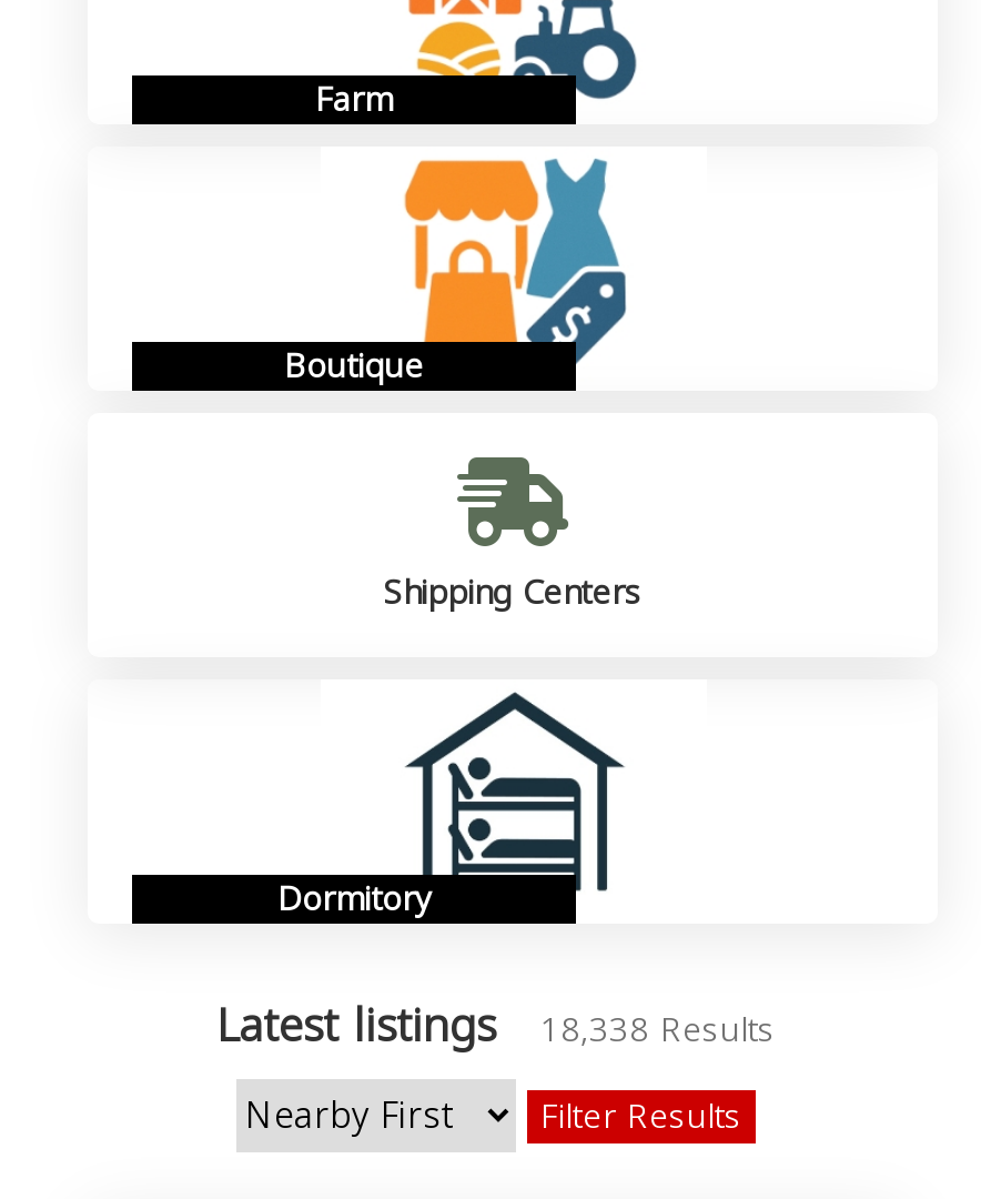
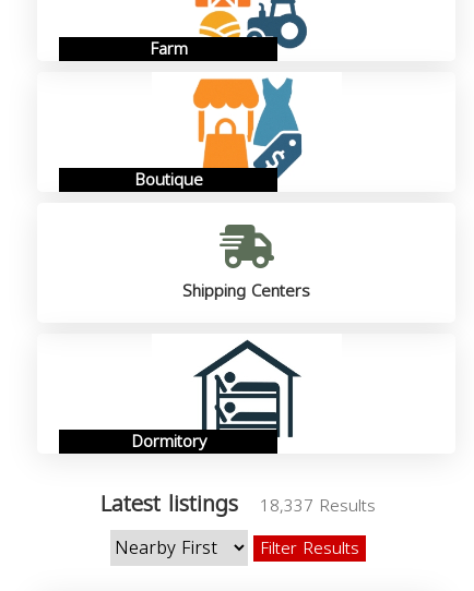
- Latest listings 18,338 Results
+ Latest listings 18,337 Results
